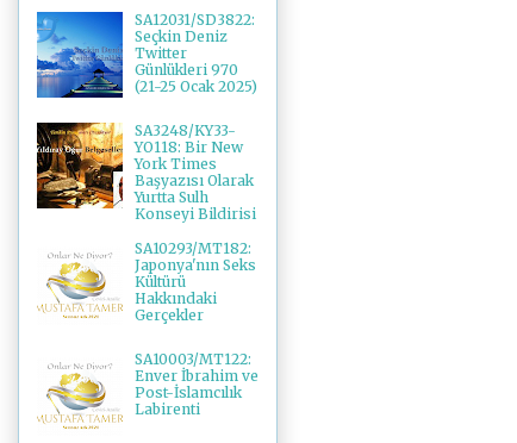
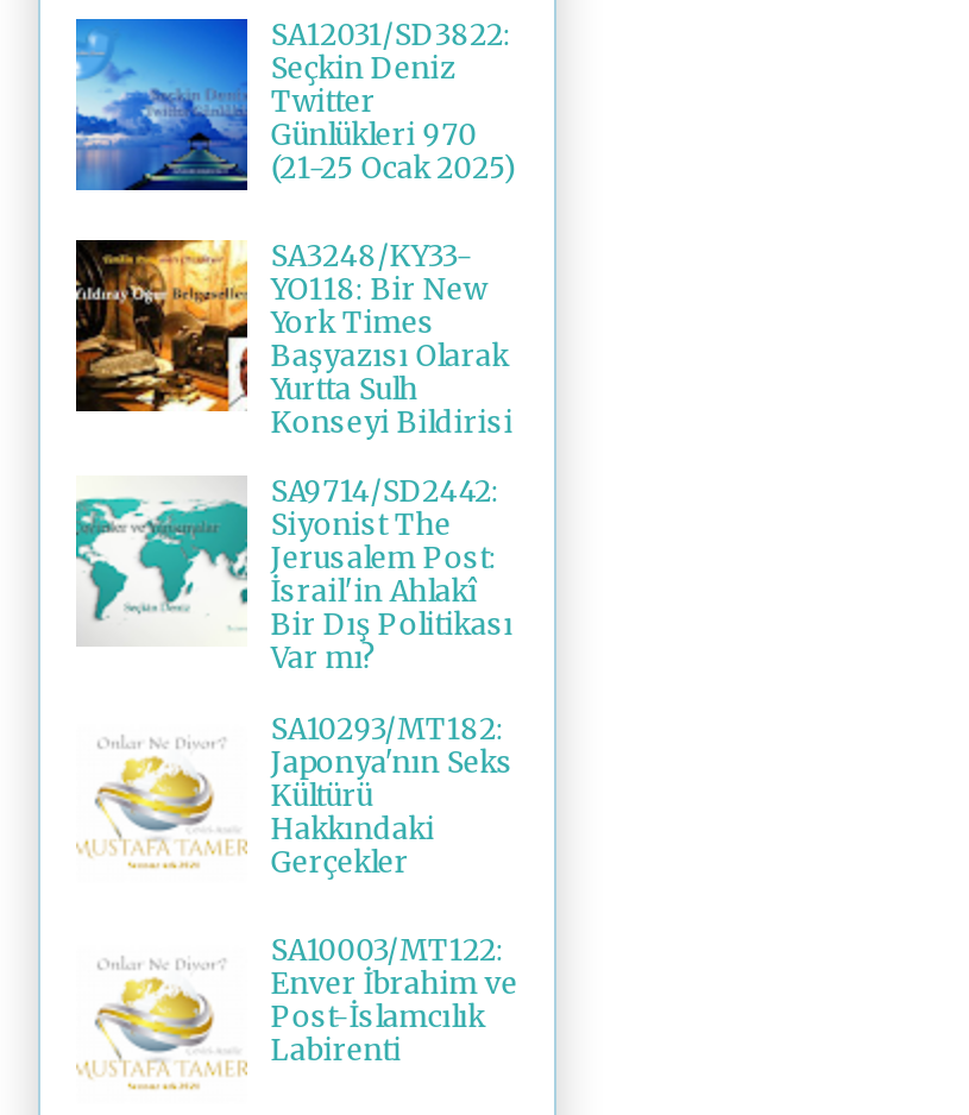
+ [image]
+ SA9714/SD2442:
+ Siyonist The
+ Jerusalem Post:
+ İsrail'in Ahlakî
+ Bir Dış Politikası
+ Var mı?
